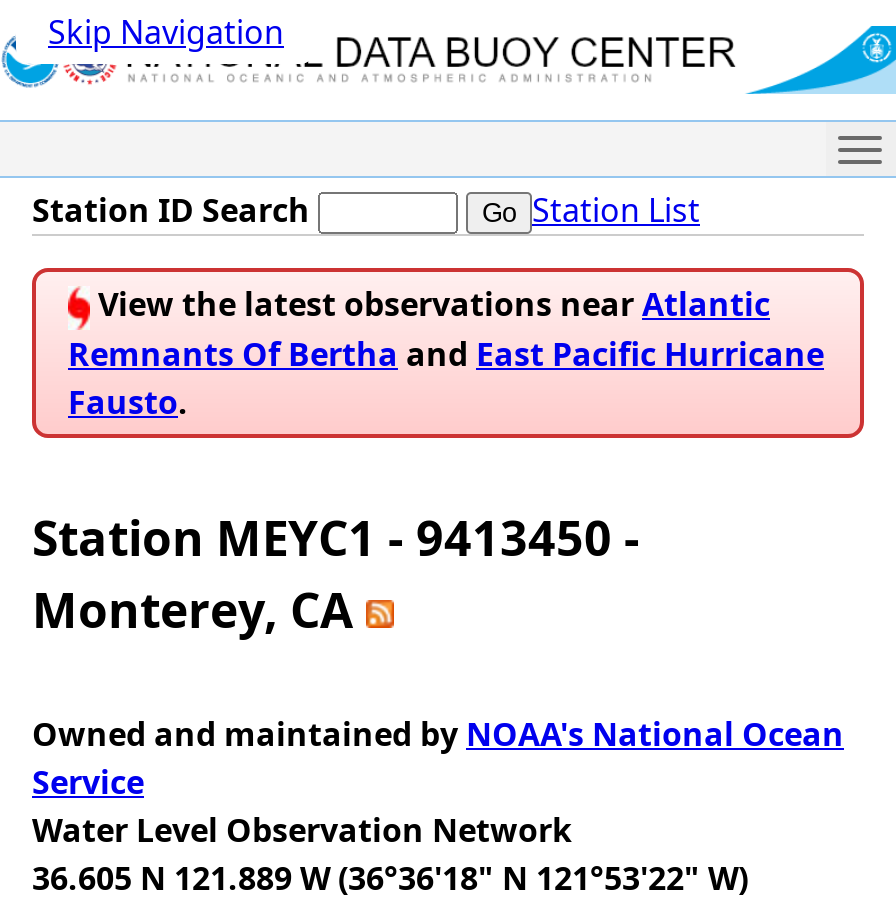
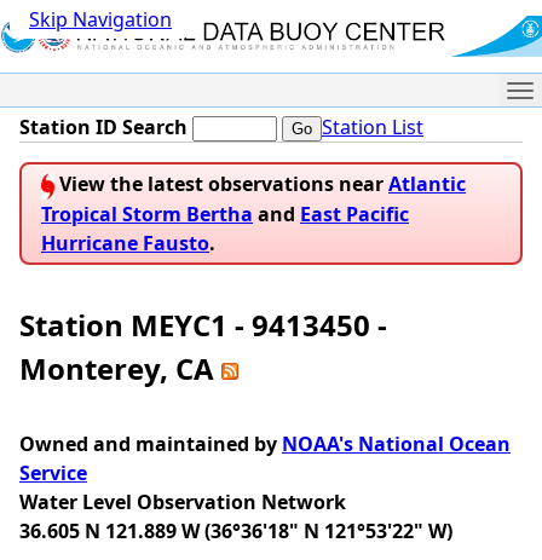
- Remnants Of Bertha and East Pacific Hurricane
- Fausto.
+ Tropical Storm Bertha and East Pacific
+ Hurricane Fausto.
